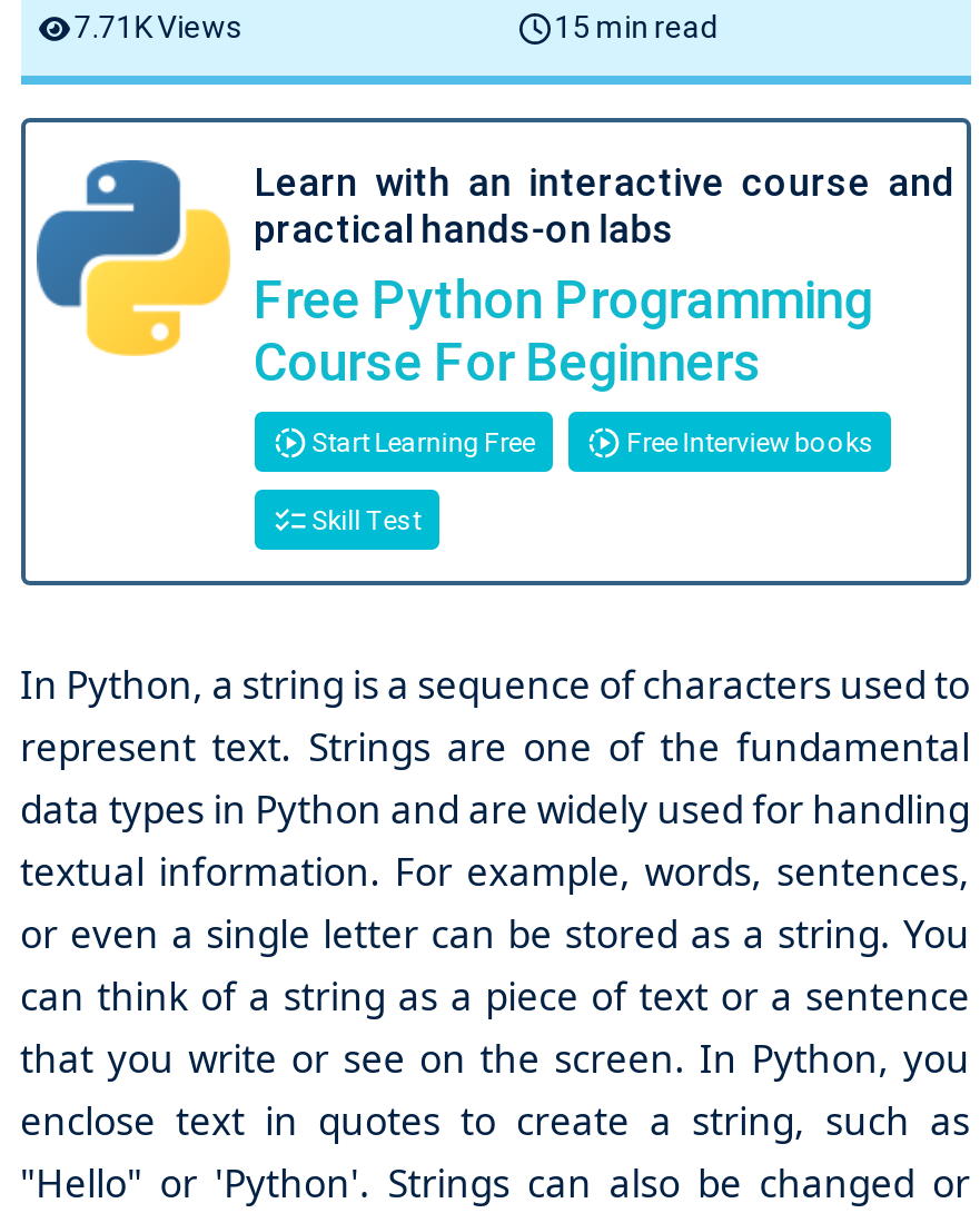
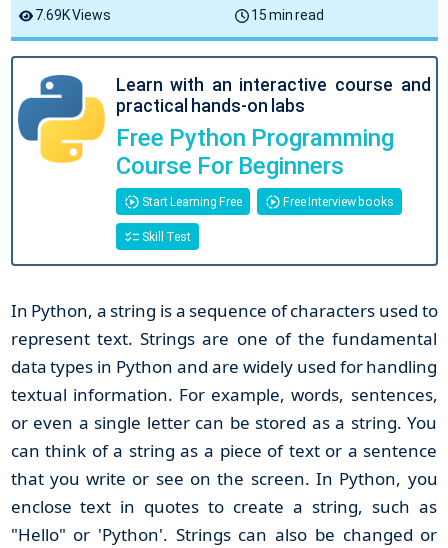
- 7.71K Views
+ 7.69K Views
